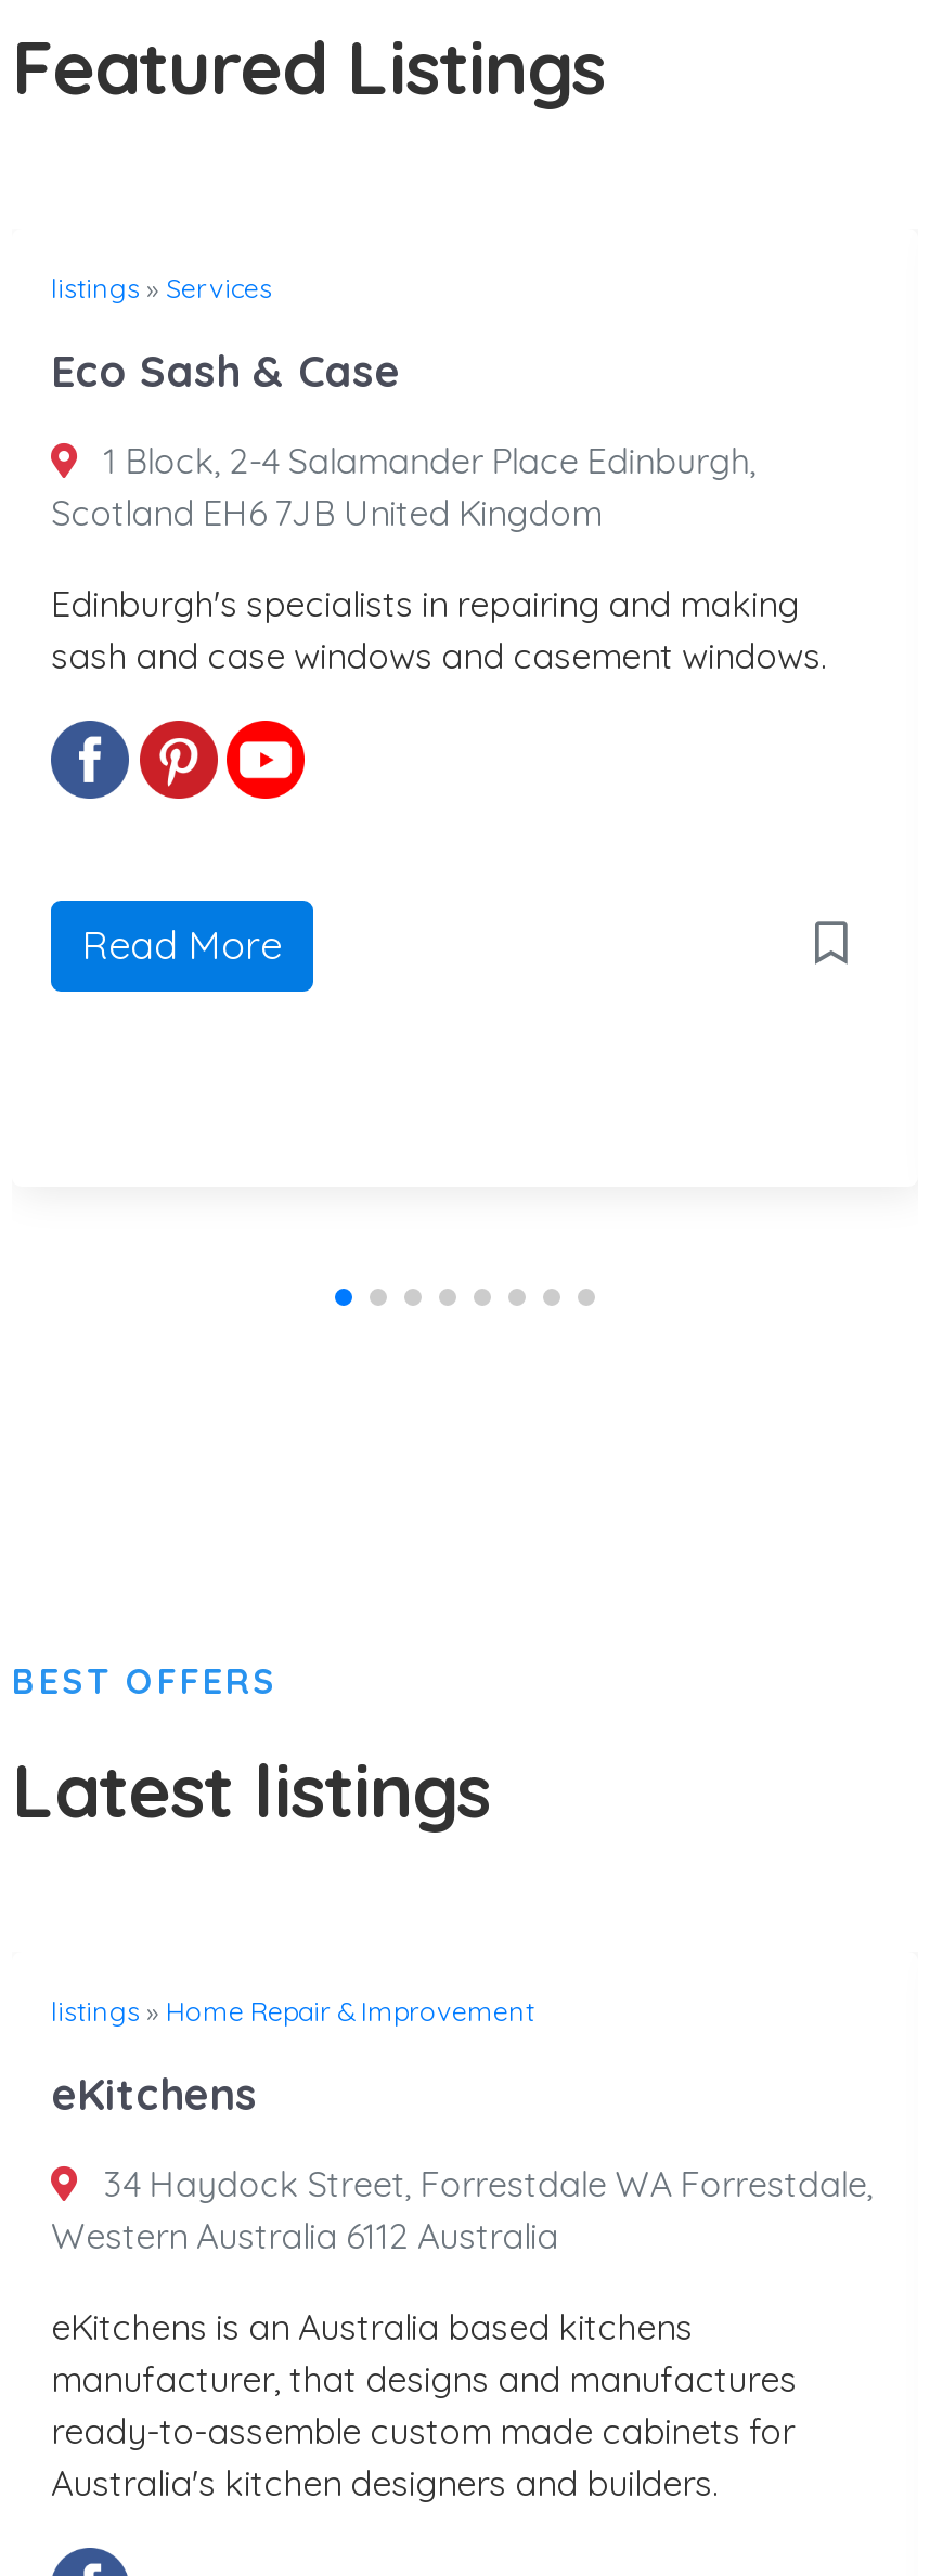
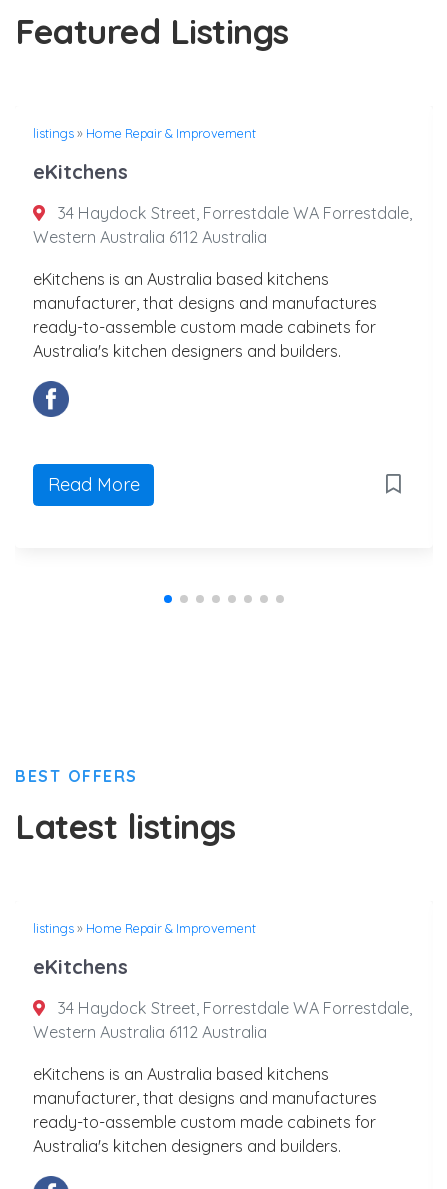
- listings» Services
+ listings» Home Repair & Improvement

- Eco Sash & Case
+ eKitchens

- 1 Block, 2-4 Salamander Place Edinburgh,
- Scotland EH6 7JB United Kingdom
+ 34 Haydock Street, Forrestdale WA Forrestdale,
+ Western Australia 6112 Australia

- Edinburgh's specialists in repairing and making
- sash and case windows and casement windows.
+ eKitchens is an Australia based kitchens
+ manufacturer, that designs and manufactures
+ ready-to-assemble custom made cabinets for
+ Australia's kitchen designers and builders.

moved down: Read More
